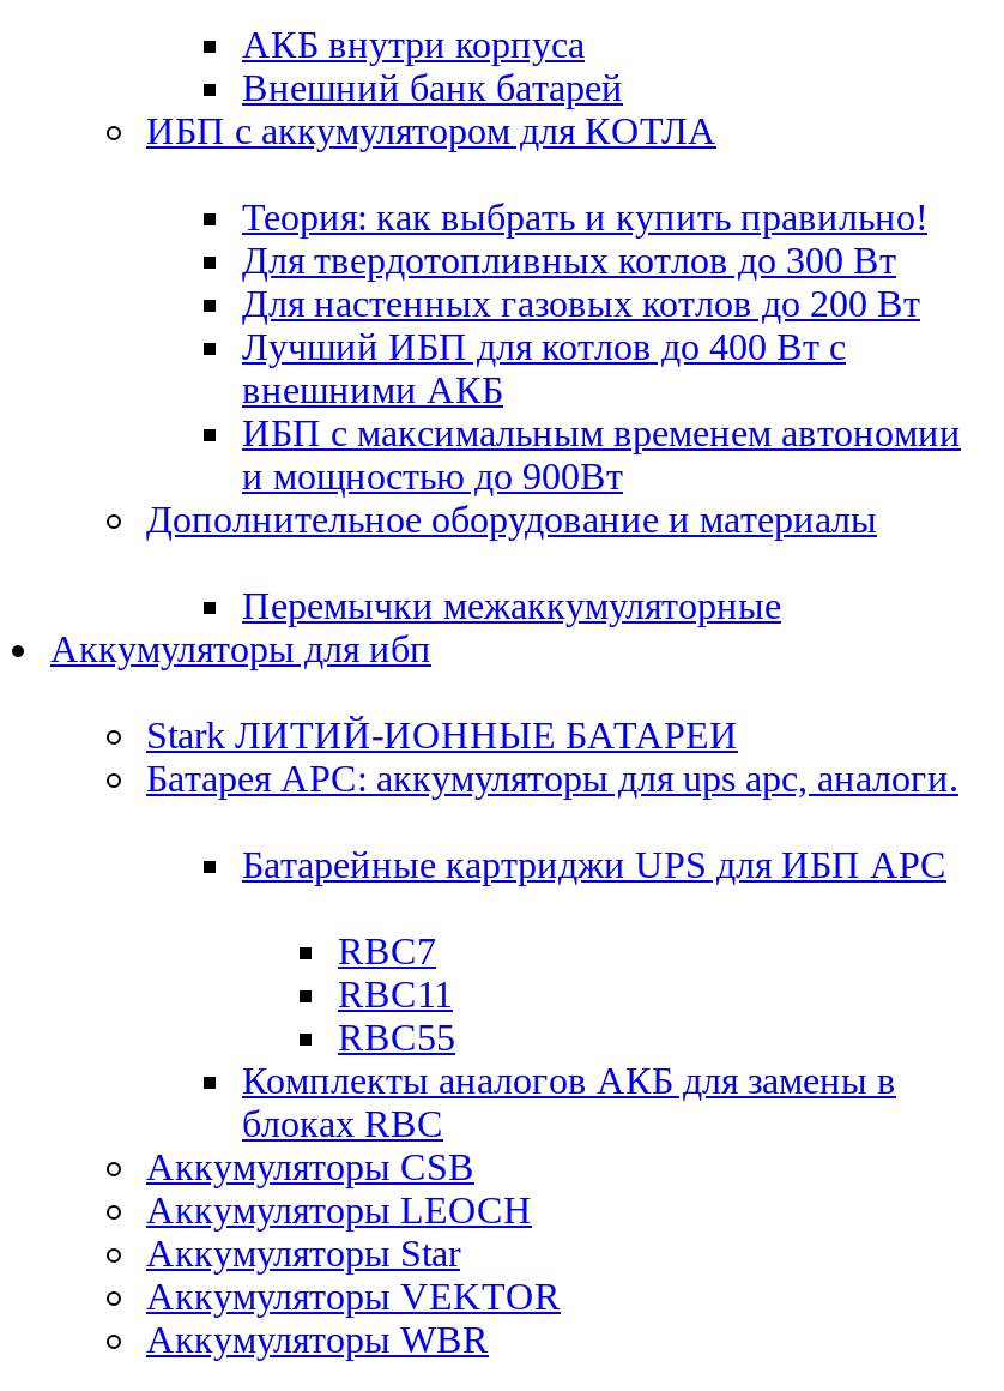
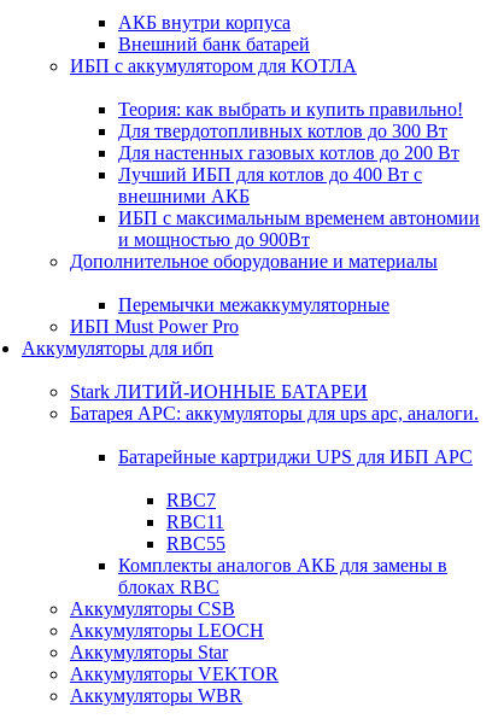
+ ИБП Must Power Pro
